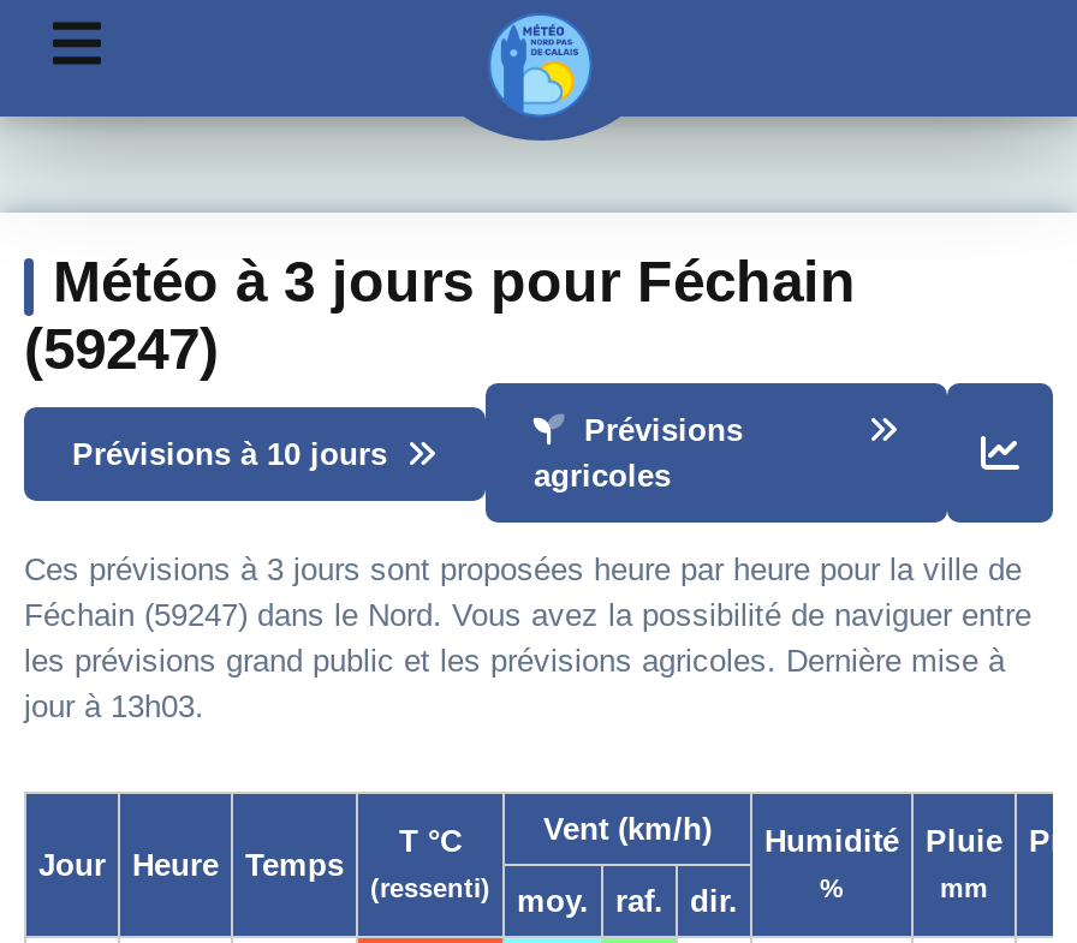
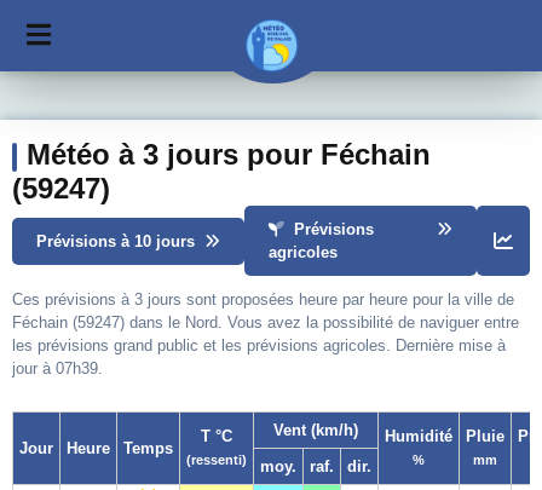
- jour à 13h03.
+ jour à 07h39.
